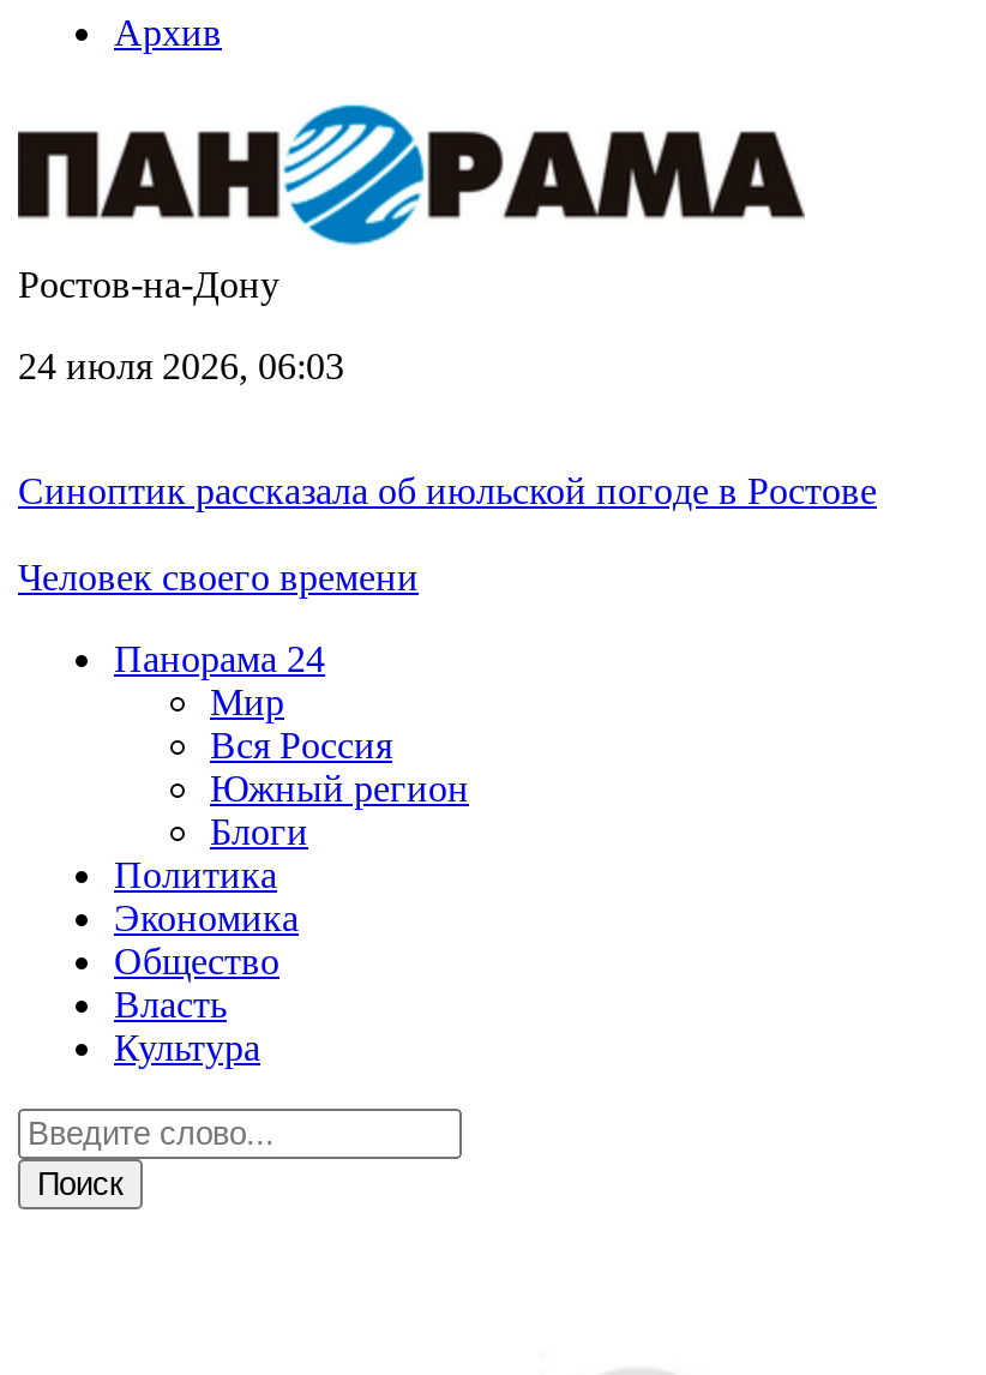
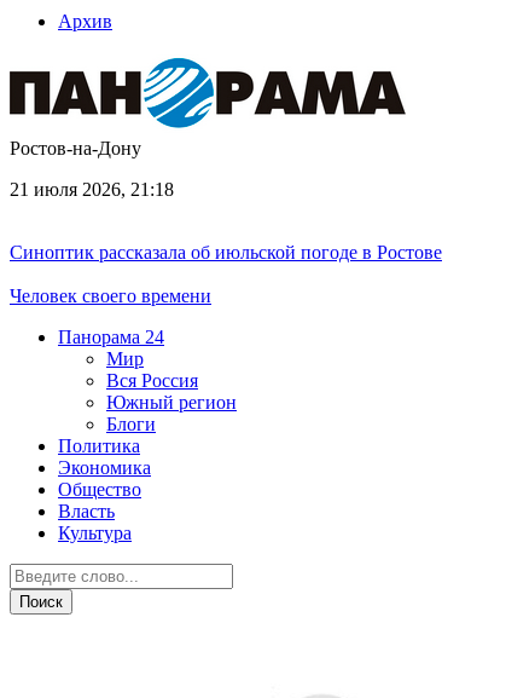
- 24 июля 2026, 06:03
+ 21 июля 2026, 21:18
